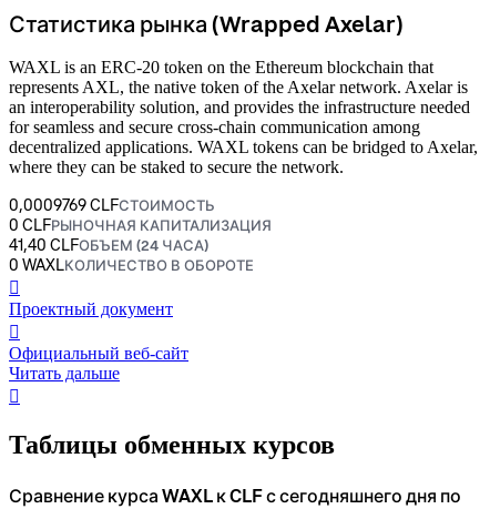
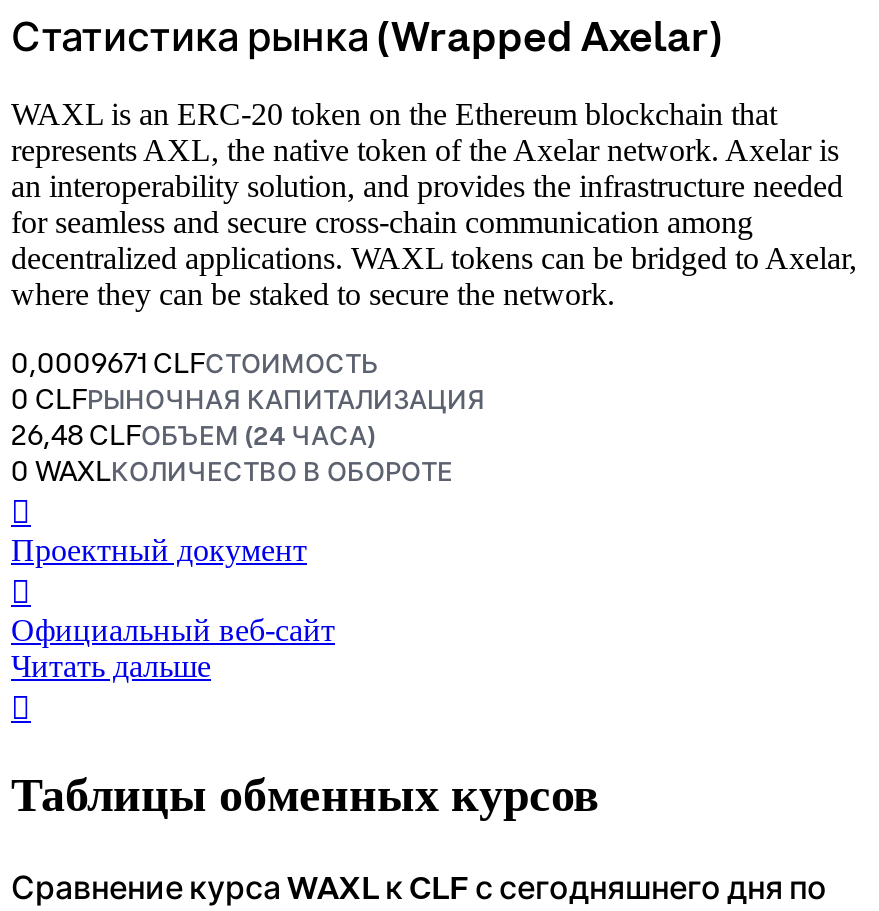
- 0,0009769 CLFСТОИМОСТЬ
+ 0,0009671 CLFСТОИМОСТЬ

- 41,40 CLFОБЪЕМ (24 ЧАСА)
+ 26,48 CLFОБЪЕМ (24 ЧАСА)
